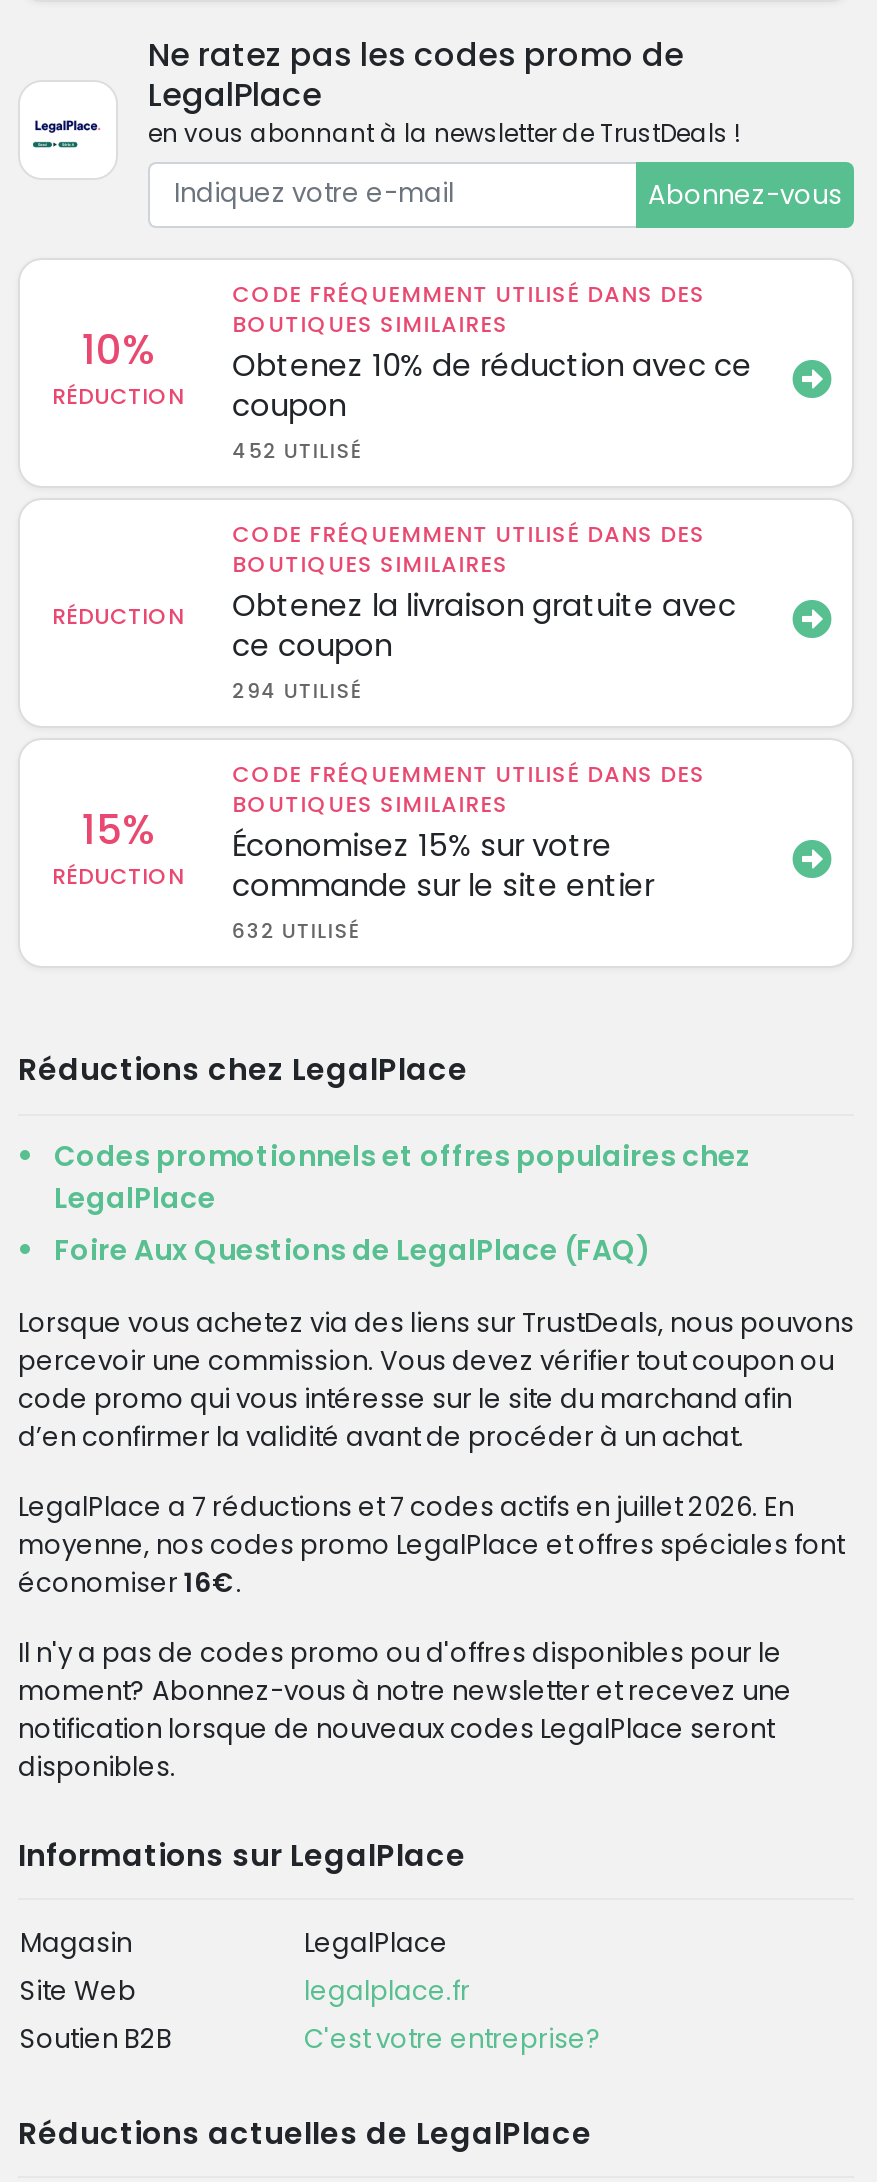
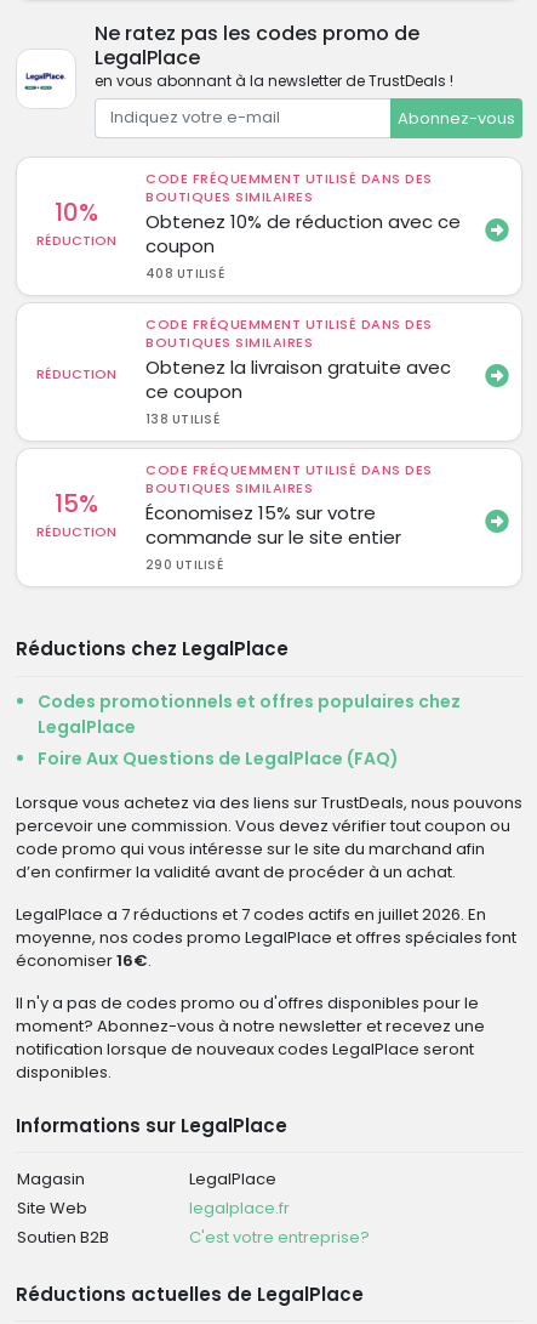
- 452 UTILISÉ
+ 408 UTILISÉ

- 294 UTILISÉ
+ 138 UTILISÉ

- 632 UTILISÉ
+ 290 UTILISÉ
